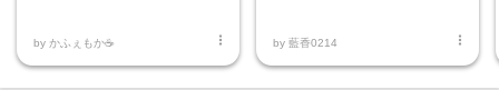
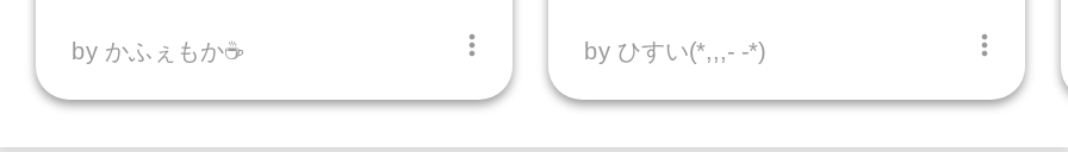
- by藍香0214
+ byひすい(*,,,- -*)
